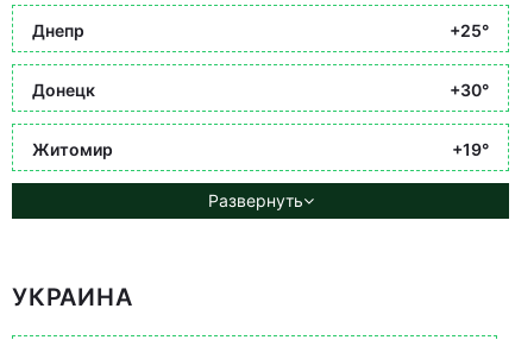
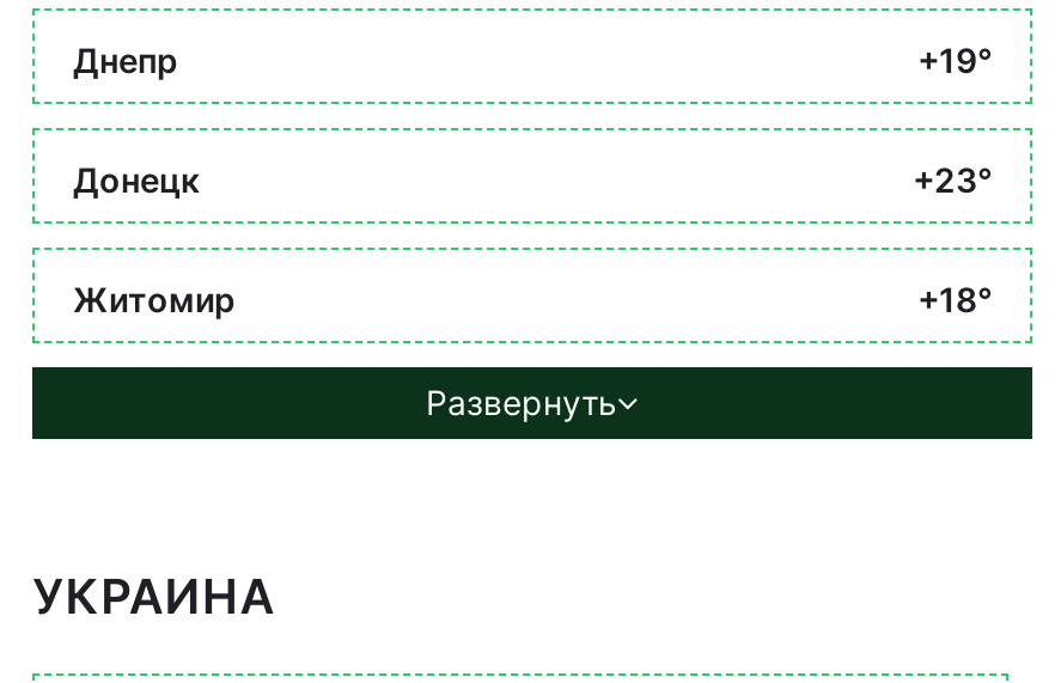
- +25°
+ +19°

- +30°
+ +23°

- +19°
+ +18°
